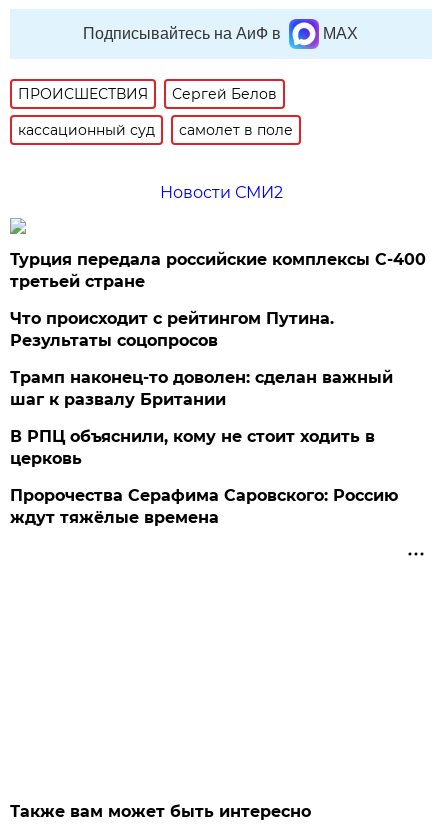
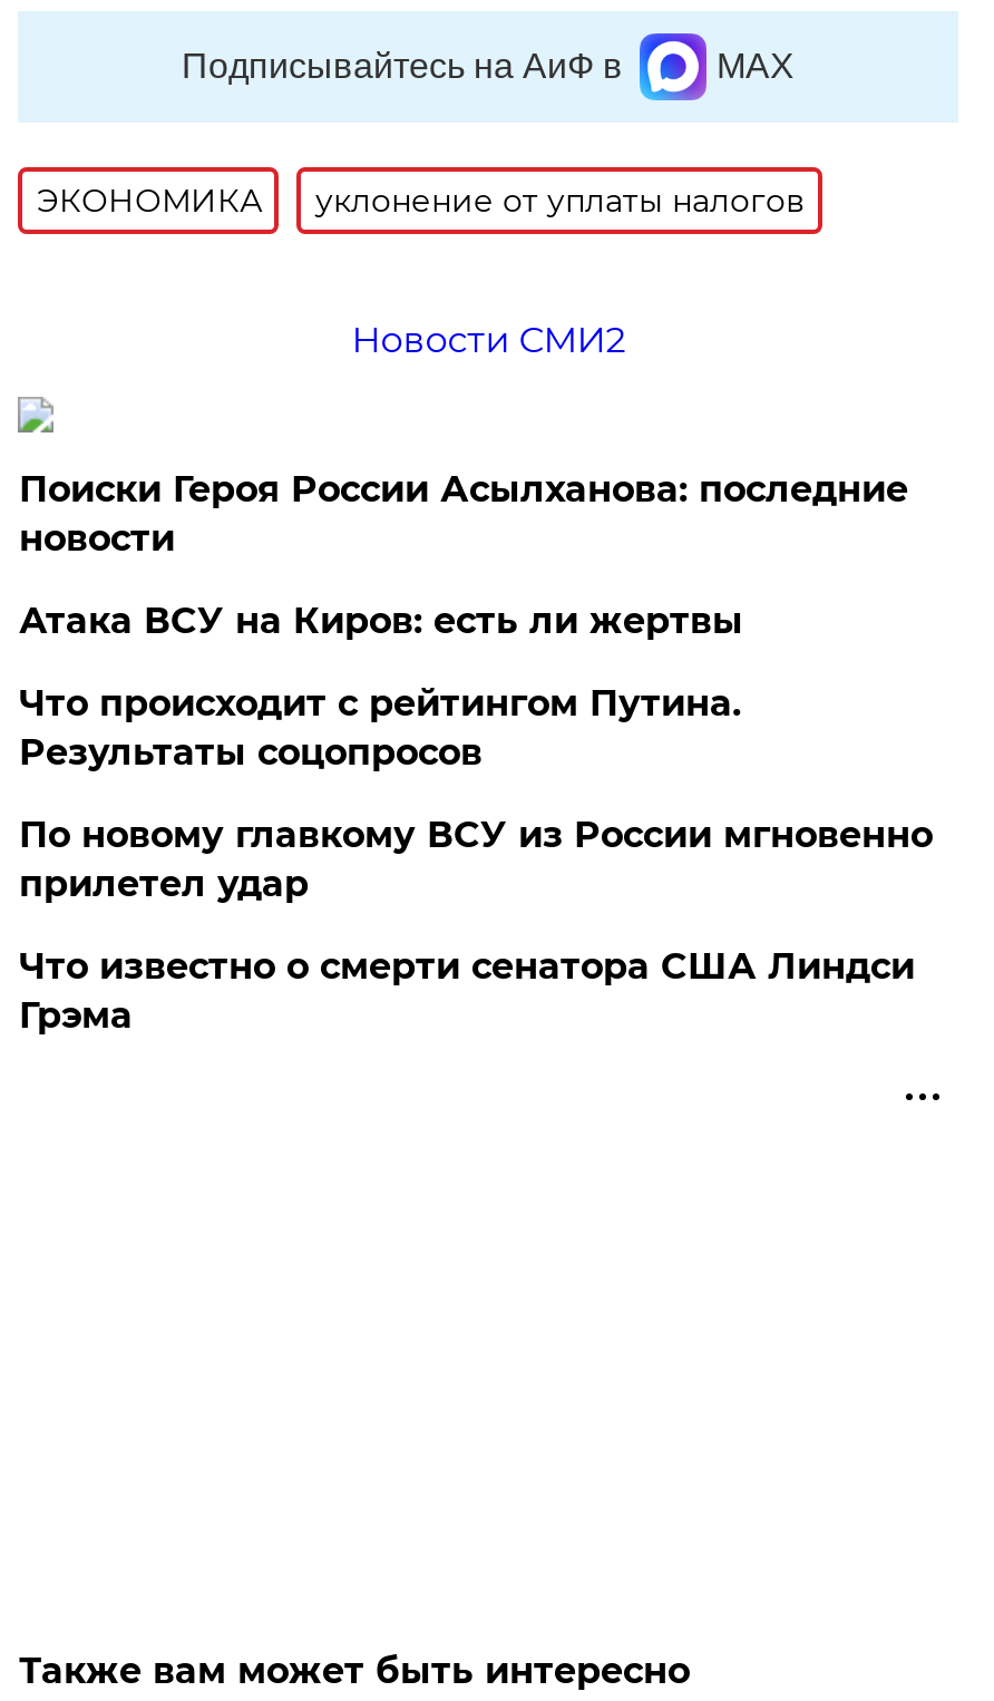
- ПРОИСШЕСТВИЯ
- Сергей Белов
- кассационный суд
- самолет в поле
+ ЭКОНОМИКА
+ уклонение от уплаты налогов

- Турция передала российские комплексы С-400
- третьей стране
+ Поиски Героя России Асылханова: последние
+ новости
+ Атака ВСУ на Киров: есть ли жертвы

- Трамп наконец-то доволен: сделан важный
- шаг к развалу Британии
- В РПЦ объяснили, кому не стоит ходить в
- церковь
- Пророчества Серафима Саровского: Россию
- ждут тяжёлые времена
+ По новому главкому ВСУ из России мгновенно
+ прилетел удар
+ Что известно о смерти сенатора США Линдси
+ Грэма
